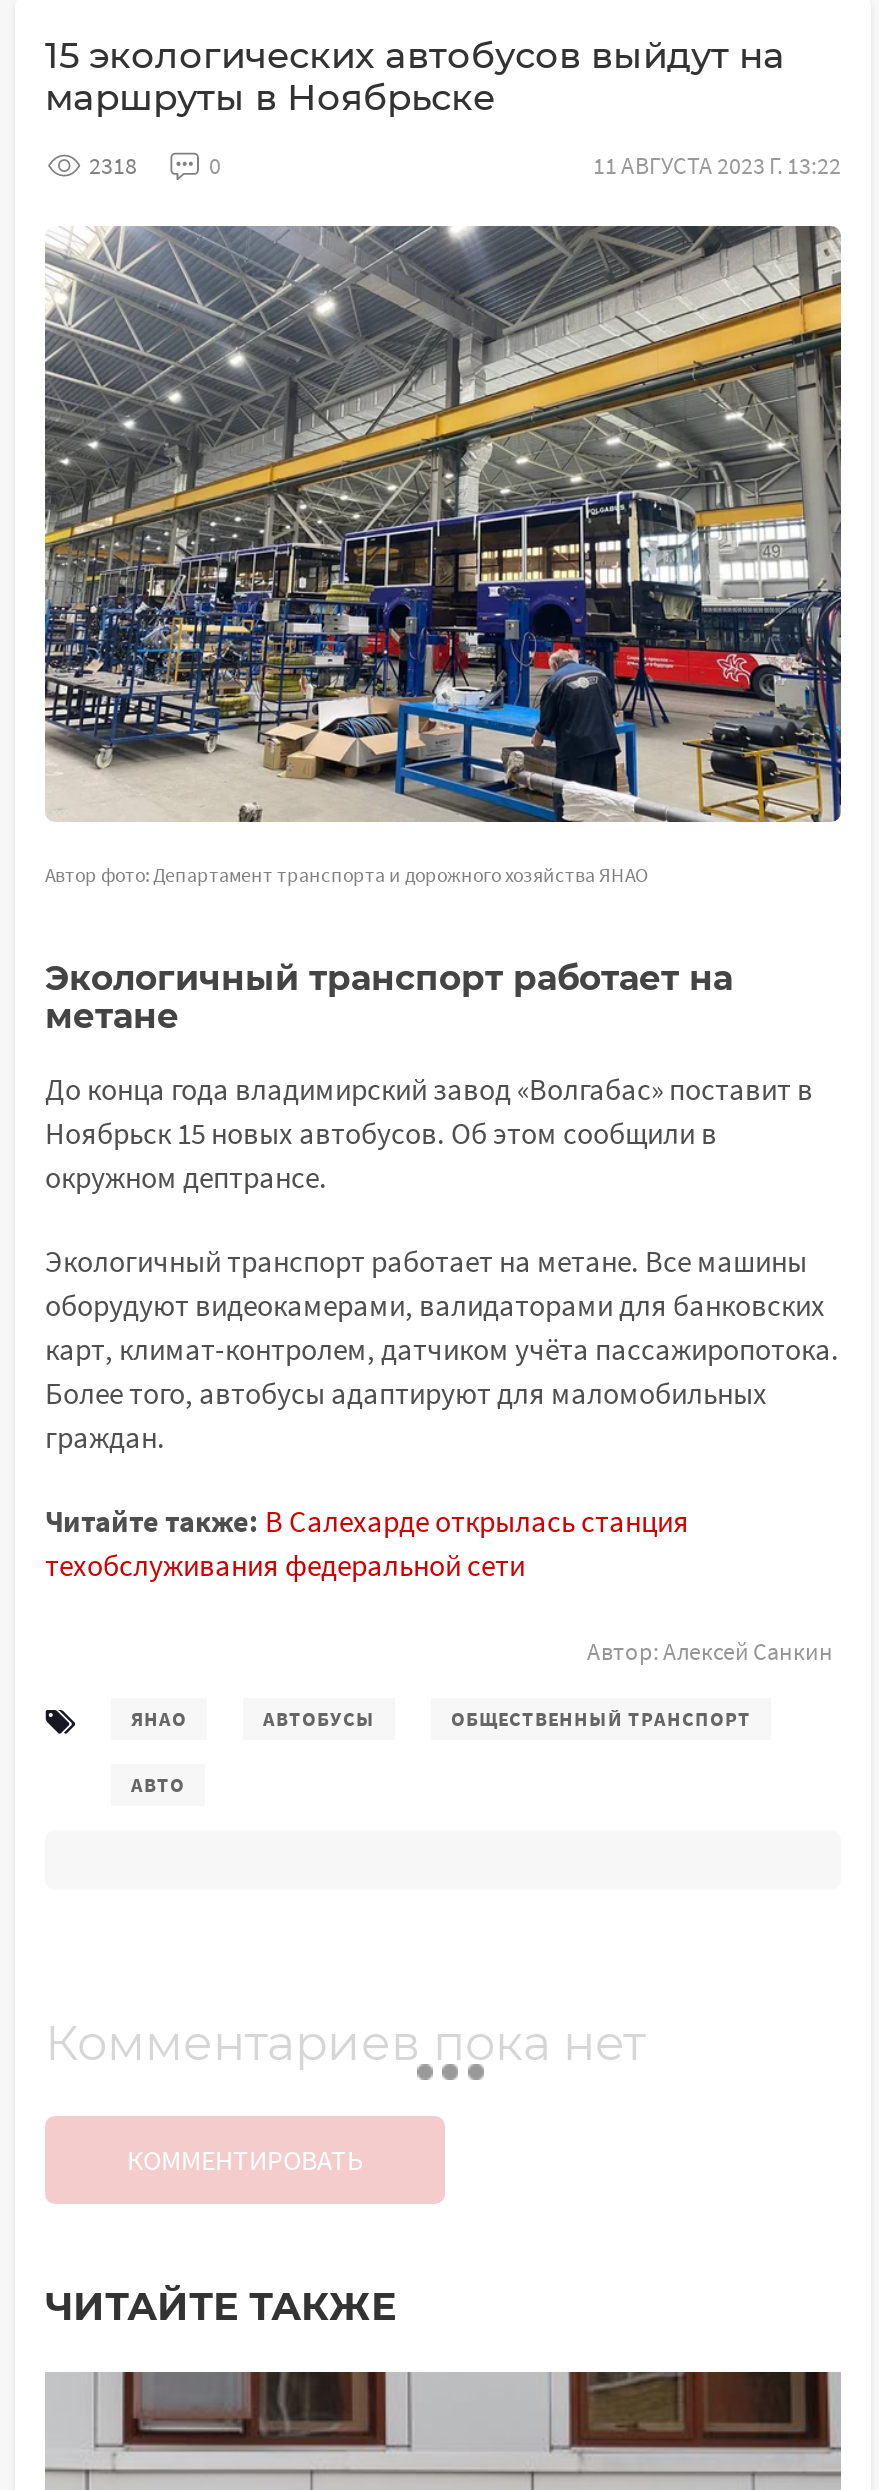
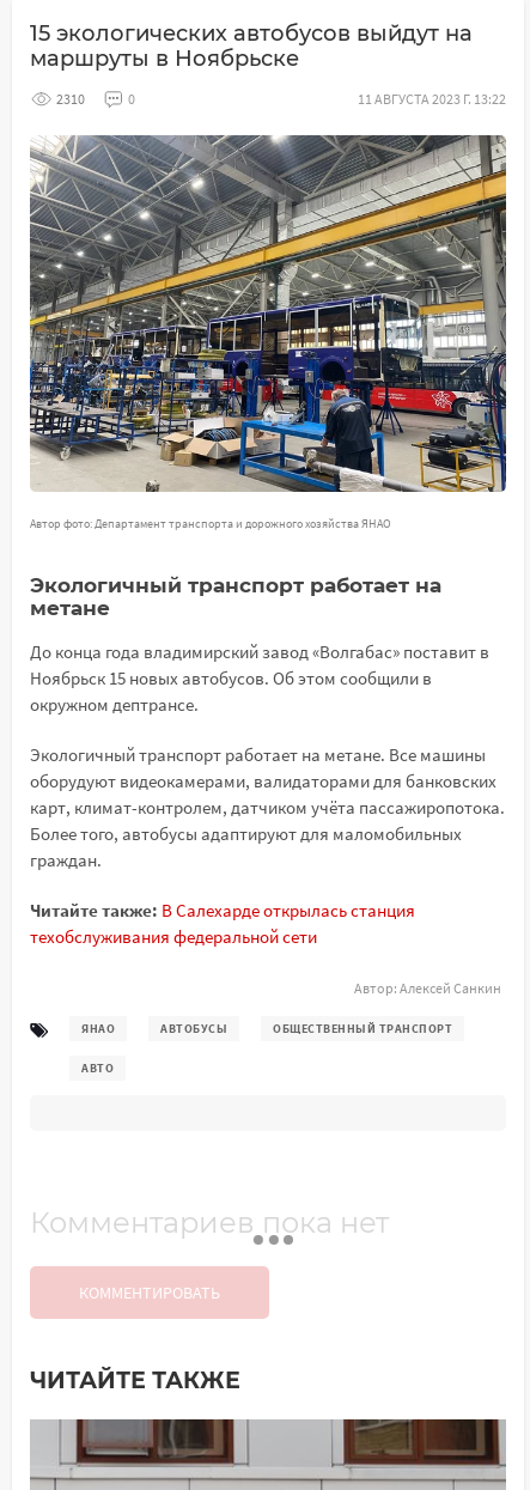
- 2318
+ 2310
